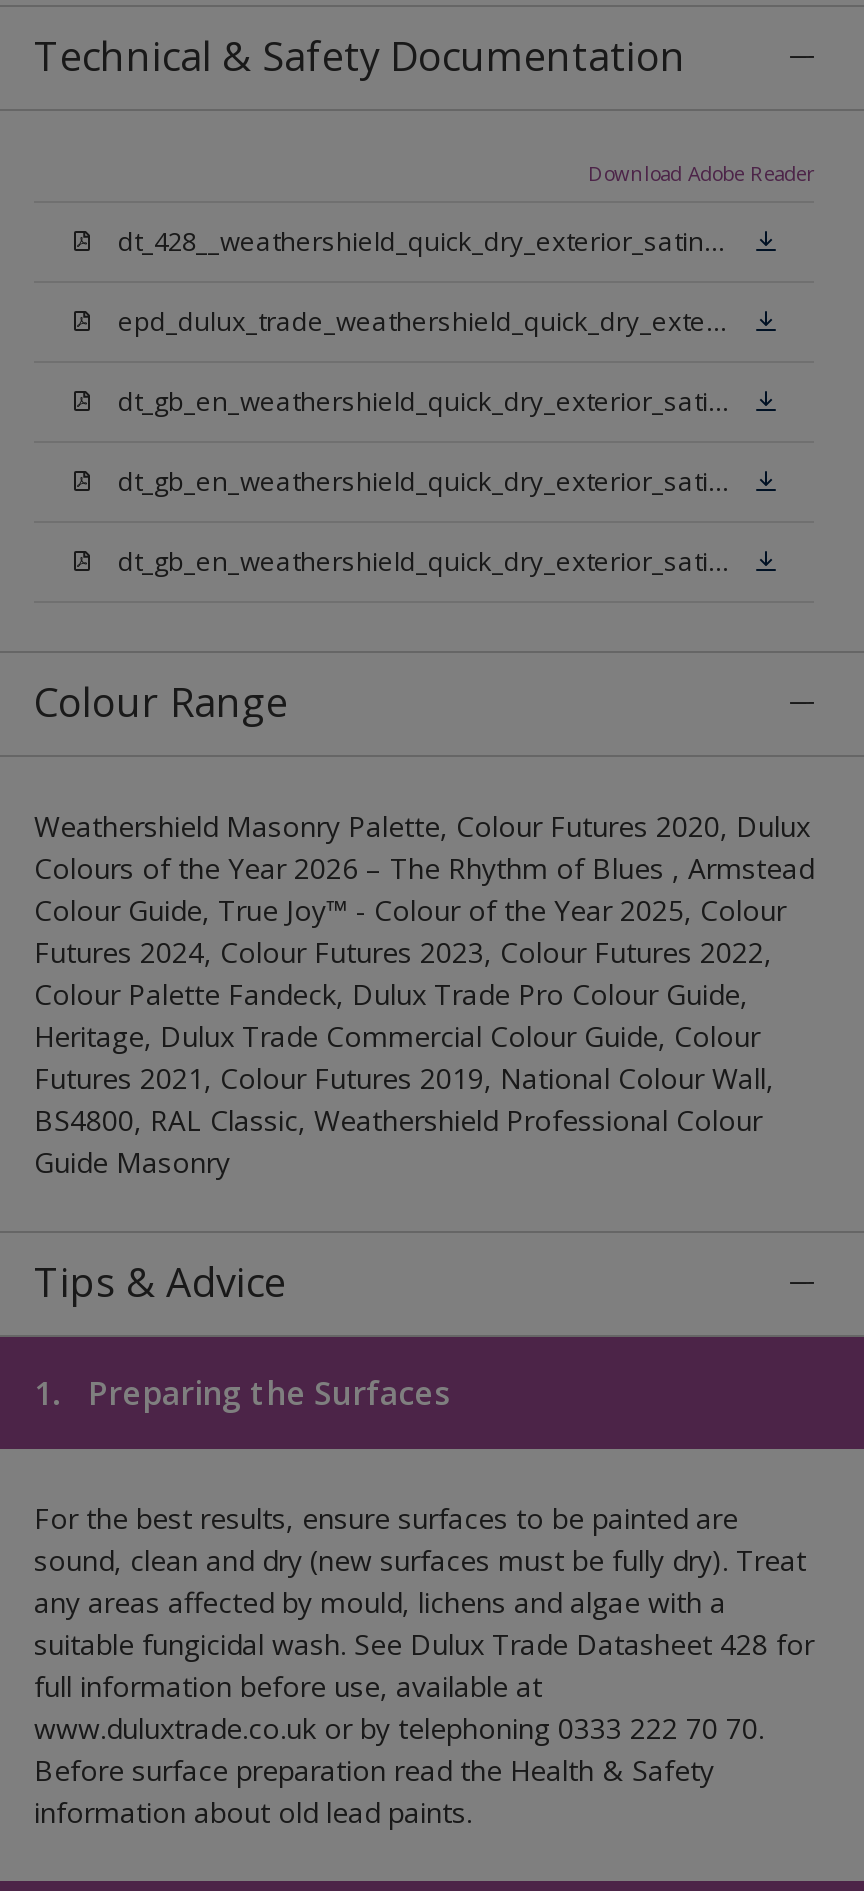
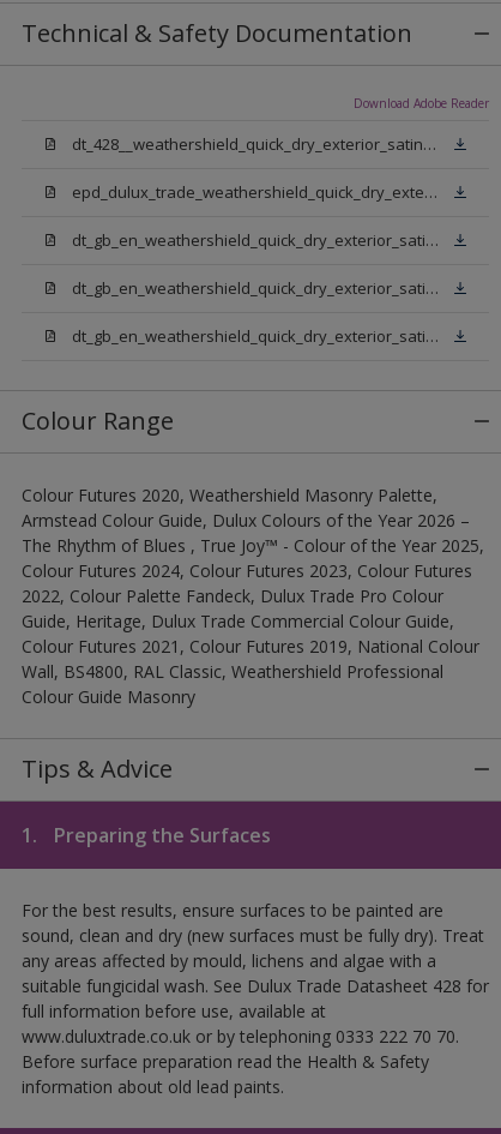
- Weathershield Masonry Palette, Colour Futures 2020, Dulux
- Colours of the Year 2026 – The Rhythm of Blues , Armstead
- Colour Guide, True Joy™ - Colour of the Year 2025, Colour
- Futures 2024, Colour Futures 2023, Colour Futures 2022,
- Colour Palette Fandeck, Dulux Trade Pro Colour Guide,
- Heritage, Dulux Trade Commercial Colour Guide, Colour
- Futures 2021, Colour Futures 2019, National Colour Wall,
- BS4800, RAL Classic, Weathershield Professional Colour
- Guide Masonry
+ Colour Futures 2020, Weathershield Masonry Palette,
+ Armstead Colour Guide, Dulux Colours of the Year 2026 –
+ The Rhythm of Blues , True Joy™ - Colour of the Year 2025,
+ Colour Futures 2024, Colour Futures 2023, Colour Futures
+ 2022, Colour Palette Fandeck, Dulux Trade Pro Colour
+ Guide, Heritage, Dulux Trade Commercial Colour Guide,
+ Colour Futures 2021, Colour Futures 2019, National Colour
+ Wall, BS4800, RAL Classic, Weathershield Professional
+ Colour Guide Masonry
